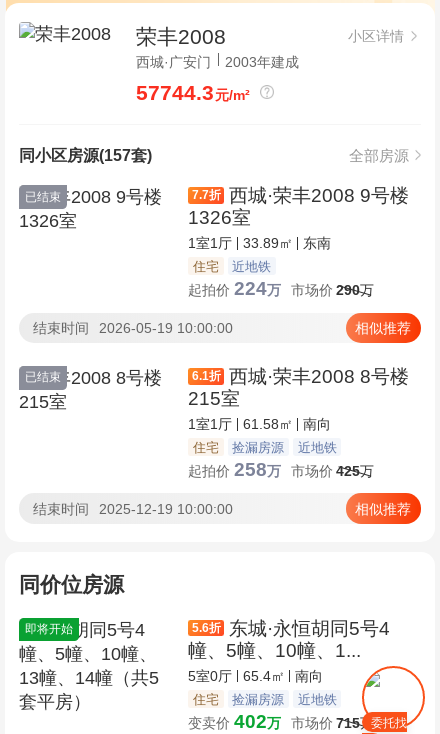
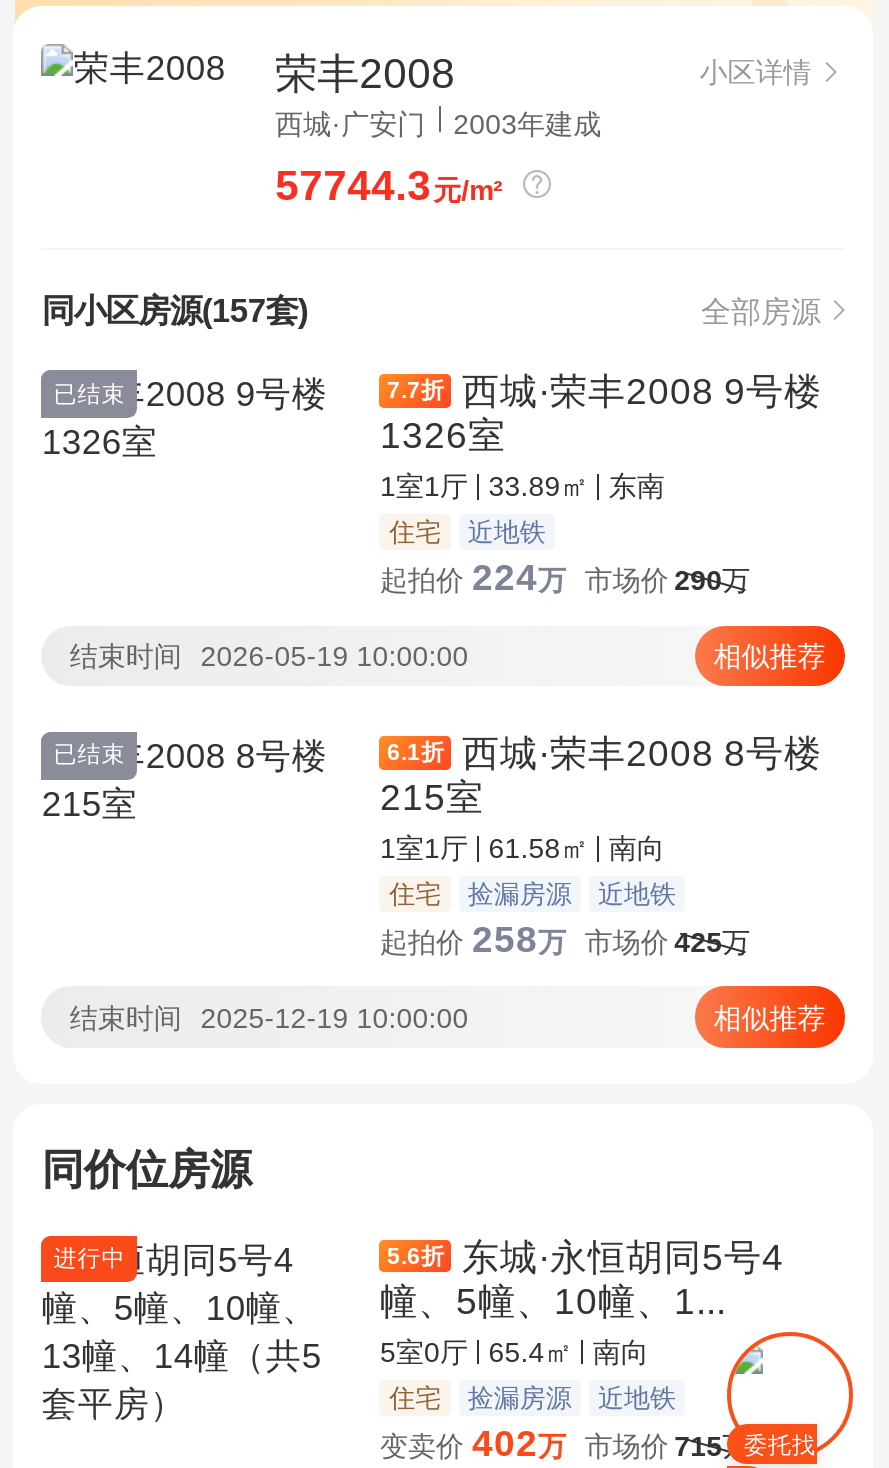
- 即将开始
+ 进行中
